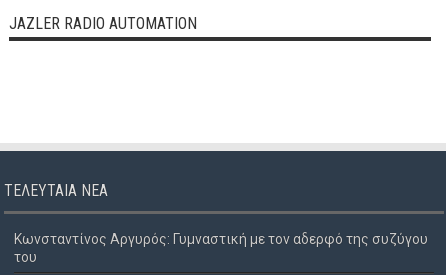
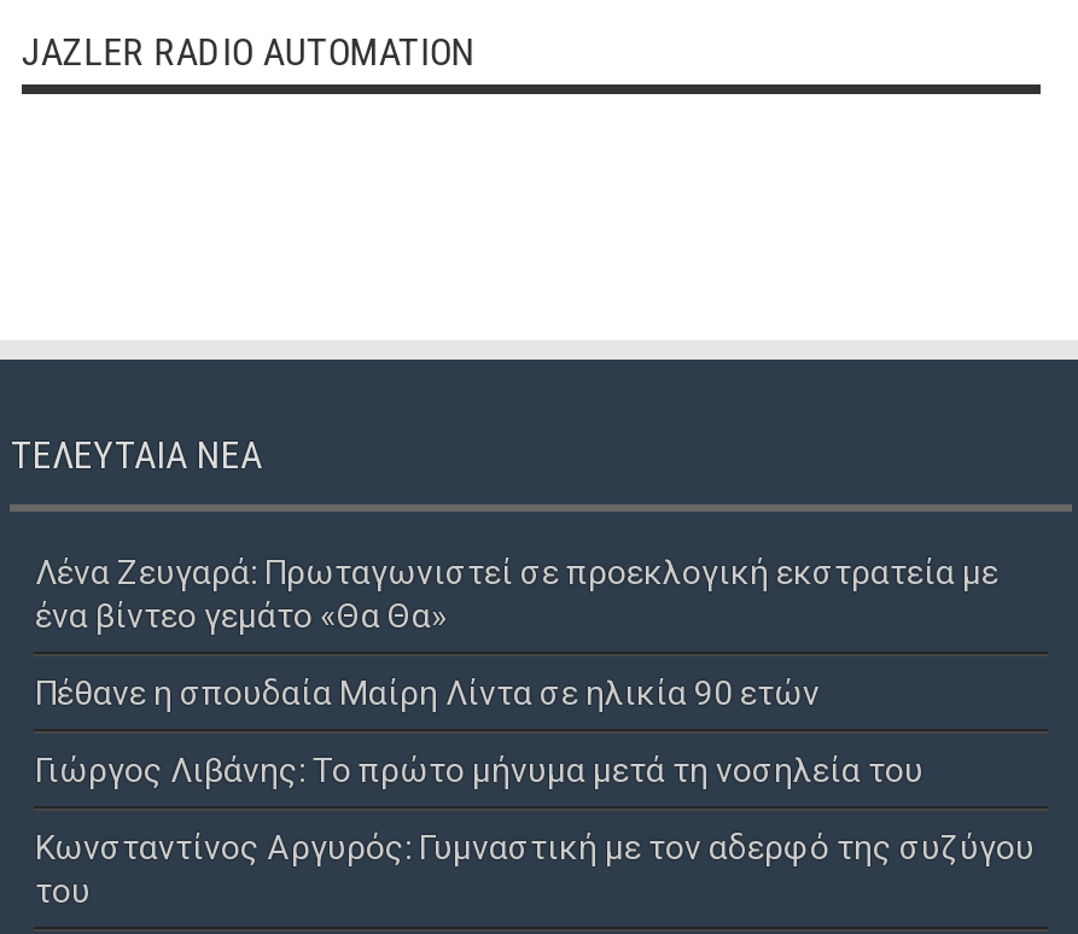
+ Λένα Ζευγαρά: Πρωταγωνιστεί σε προεκλογική εκστρατεία με
+ ένα βίντεο γεμάτο «Θα Θα»
+ Πέθανε η σπουδαία Μαίρη Λίντα σε ηλικία 90 ετών
+ Γιώργος Λιβάνης: Το πρώτο μήνυμα μετά τη νοσηλεία του
